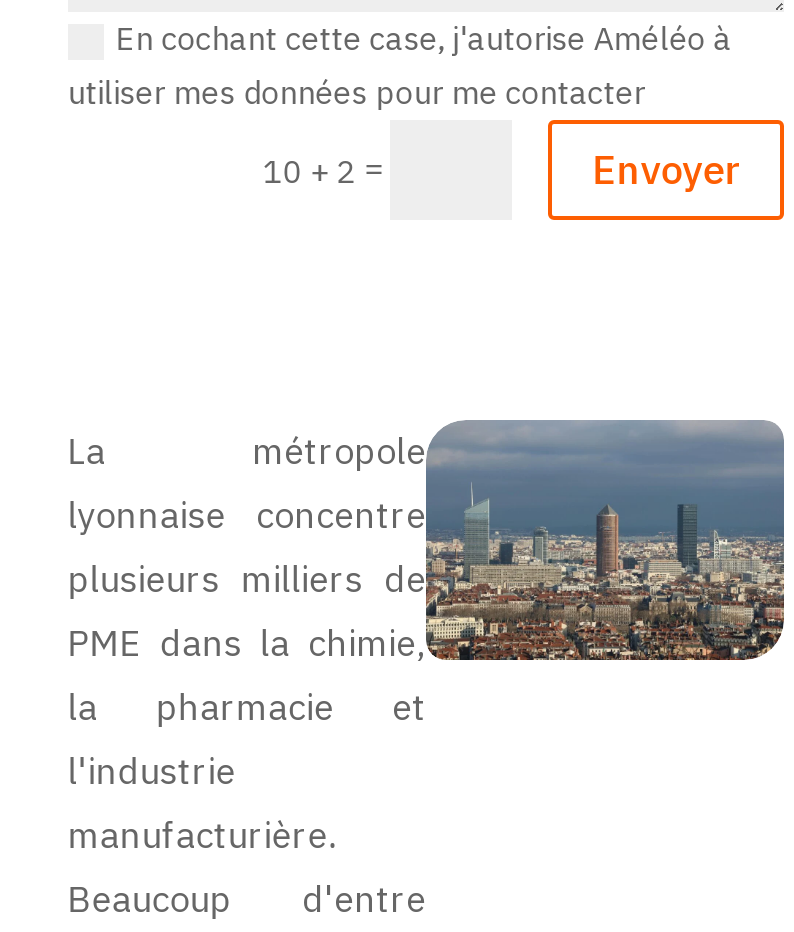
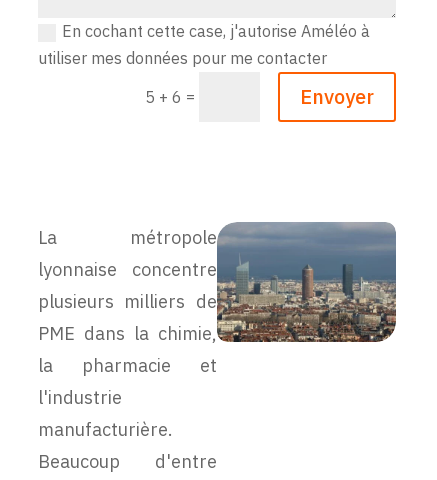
- 10 + 2 =
+ 5 + 6 =
